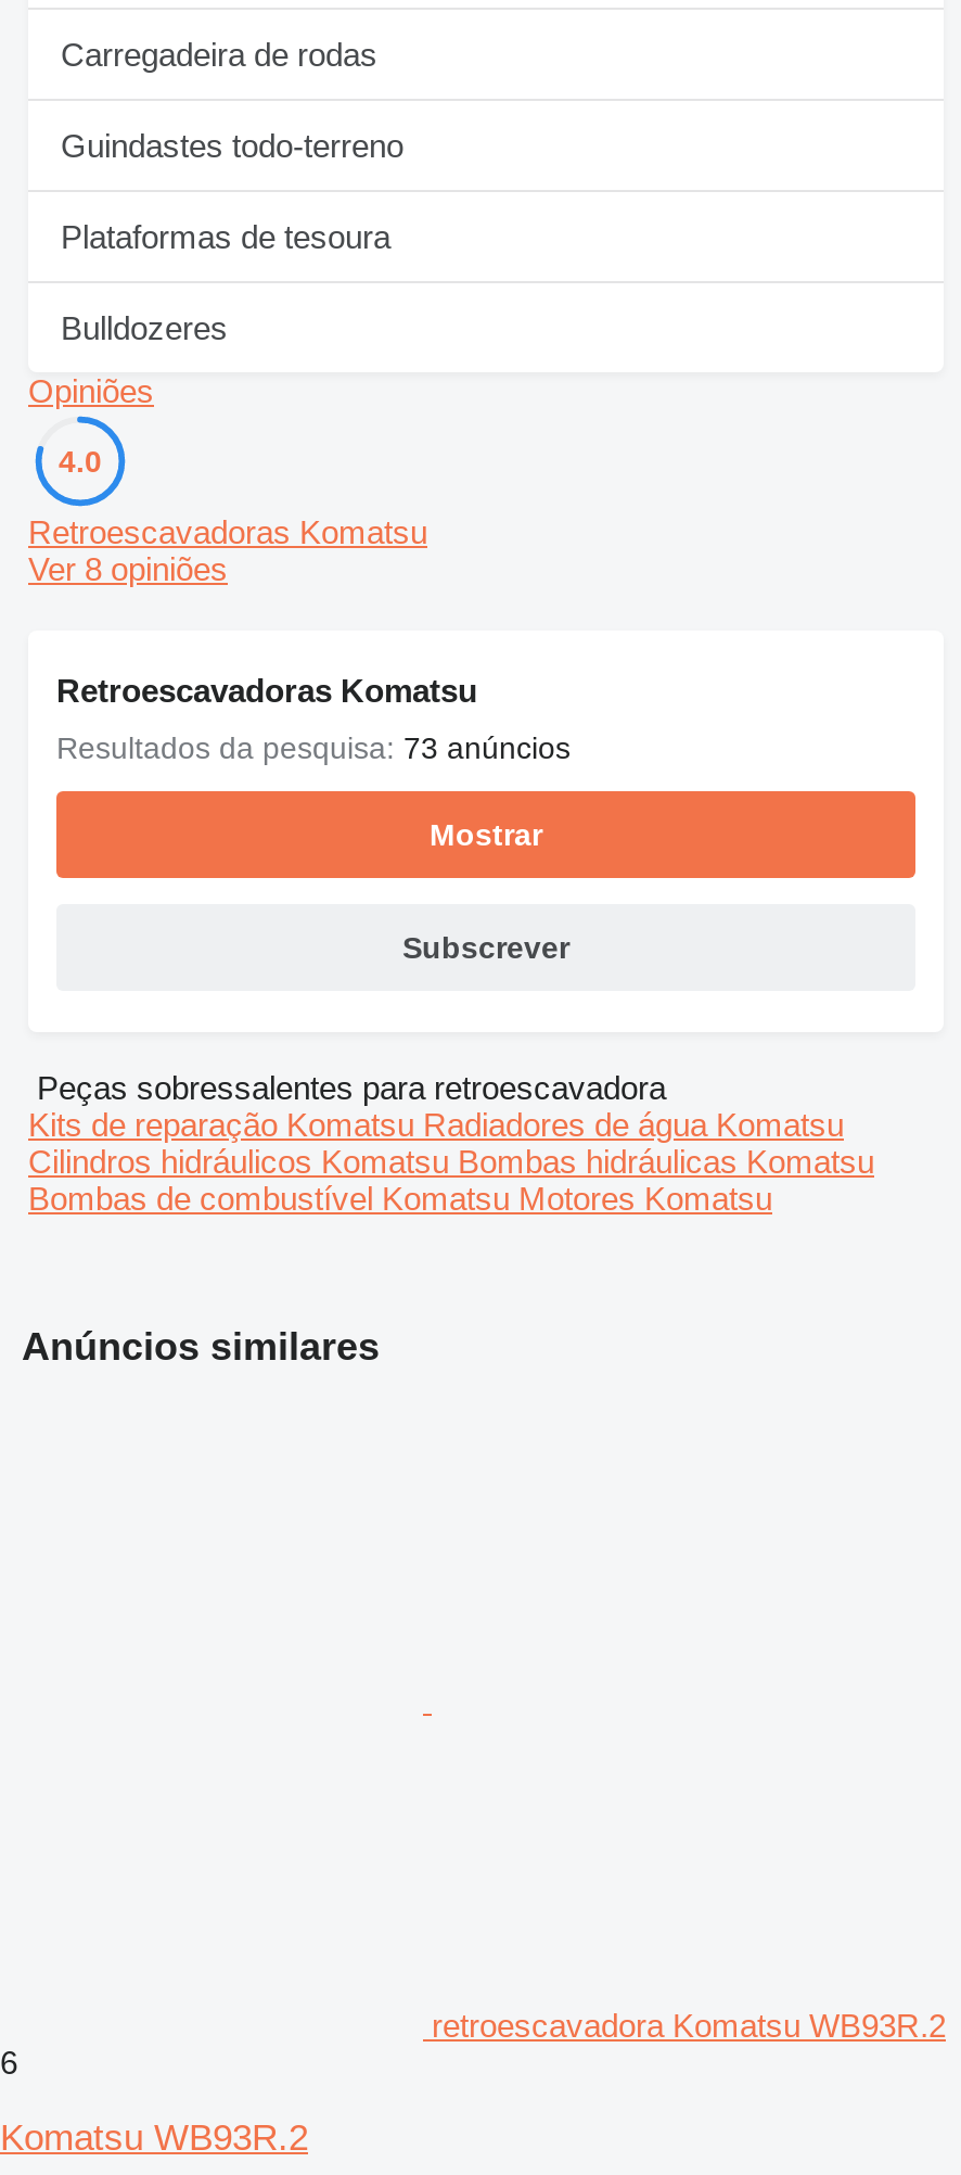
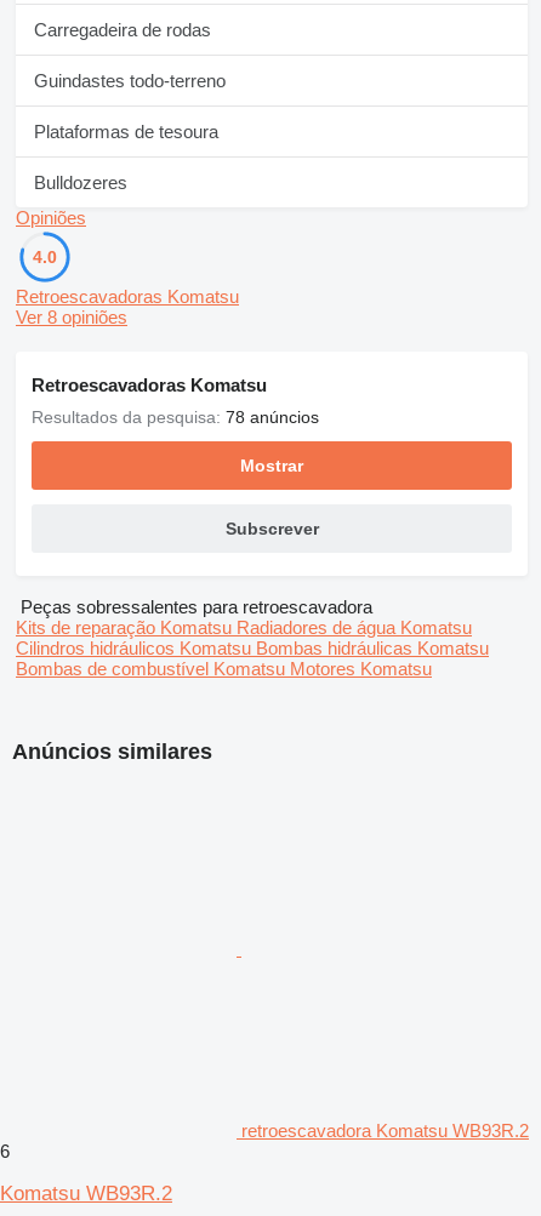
- Resultados da pesquisa: 73 anúncios
+ Resultados da pesquisa: 78 anúncios
